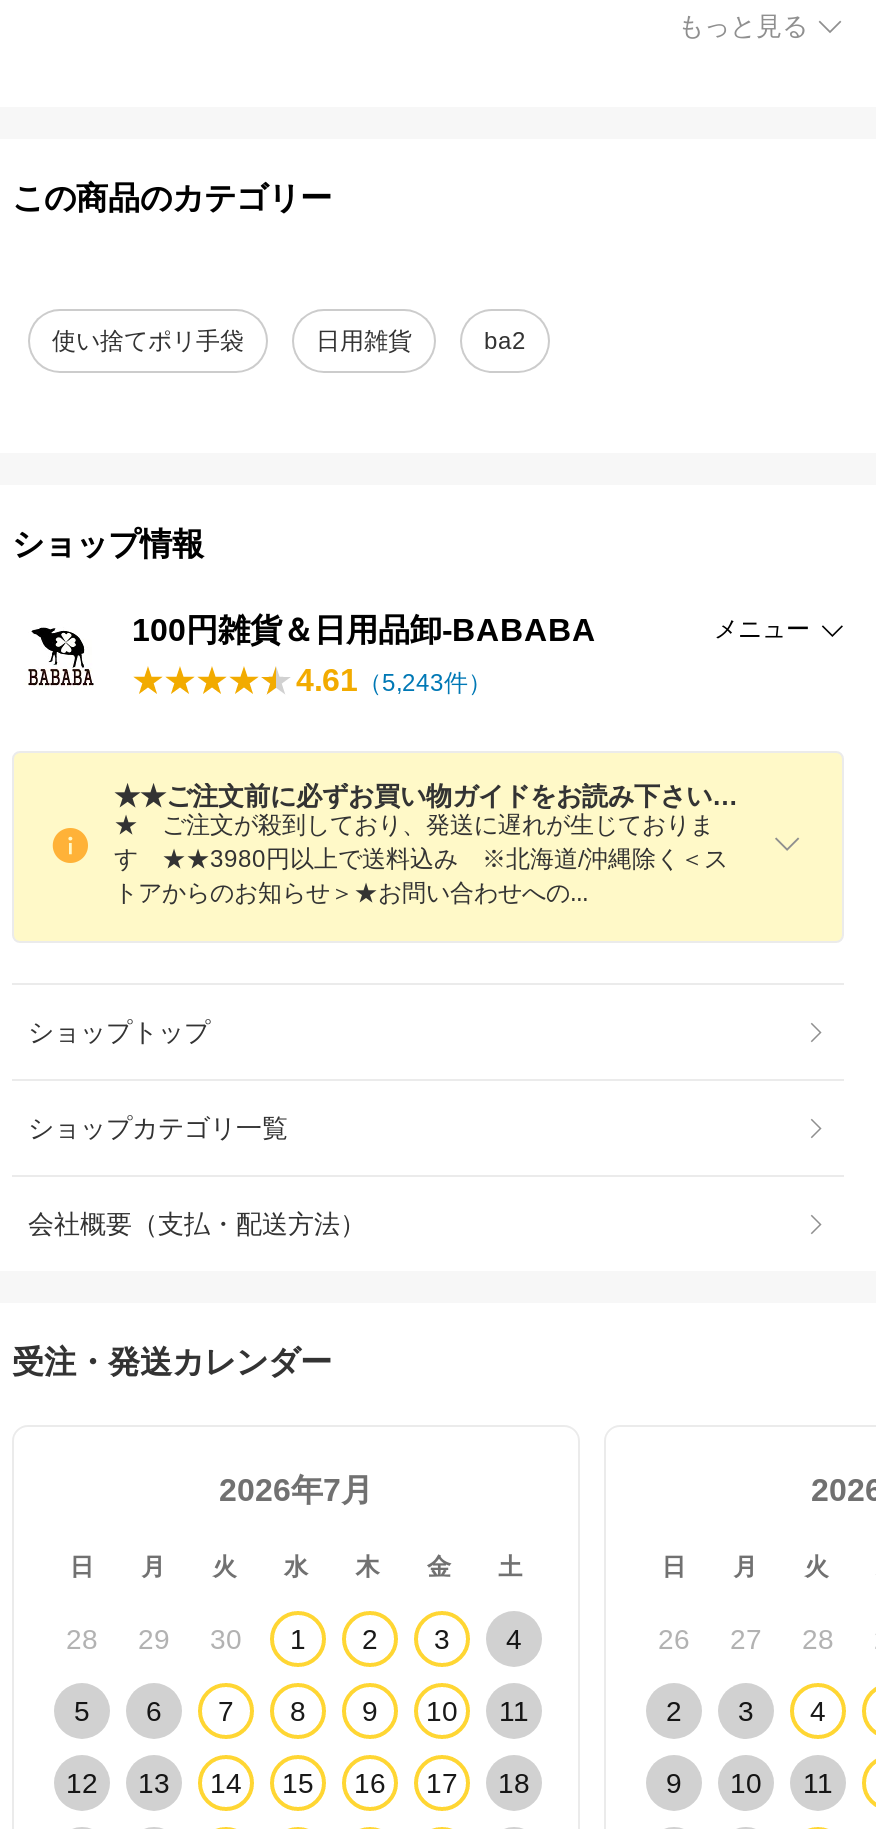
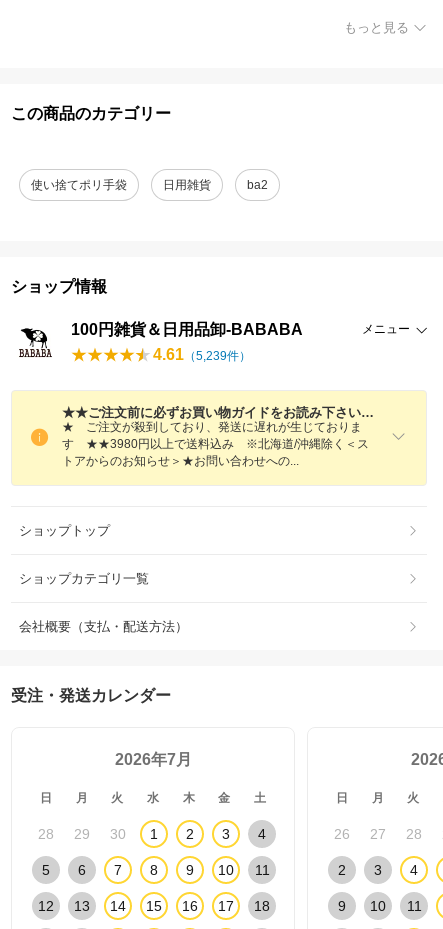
- 4.61（5,243件）
+ 4.61（5,239件）
